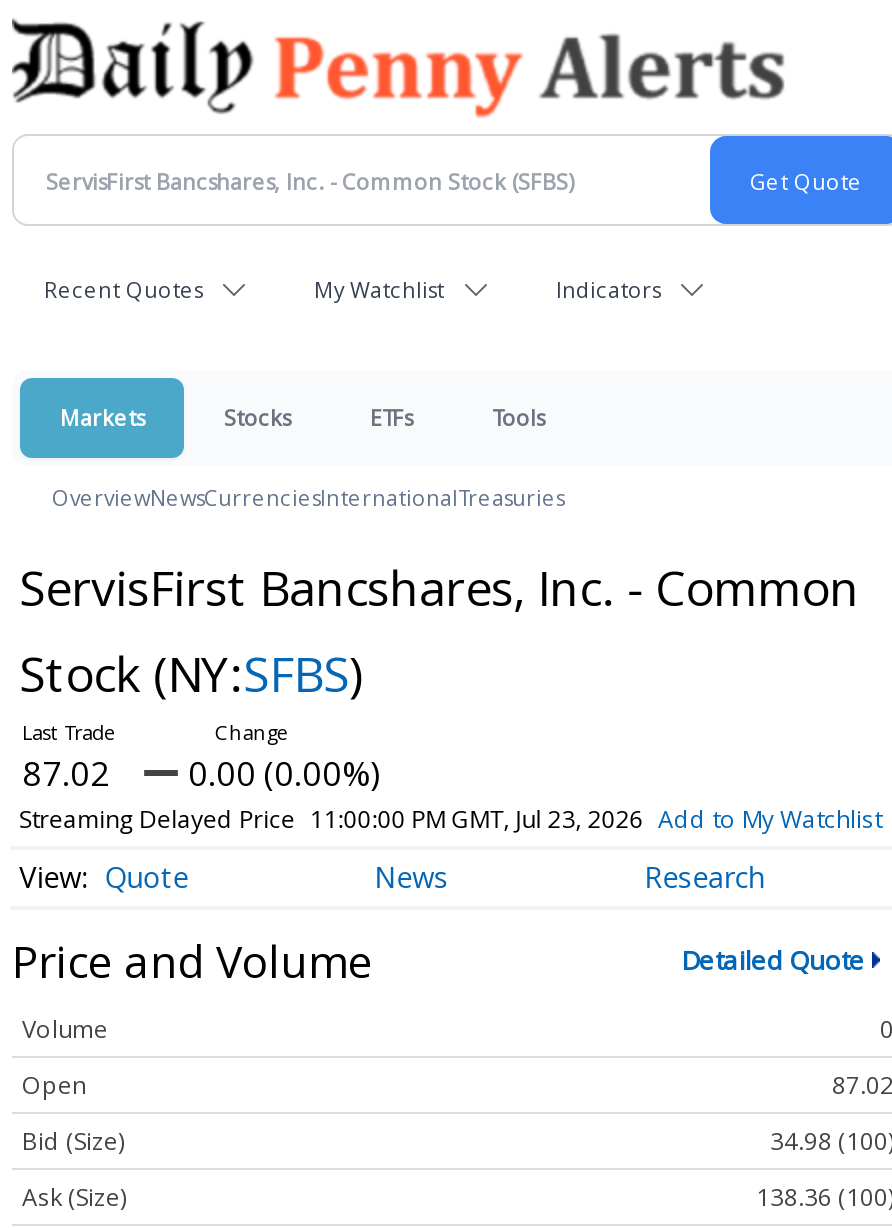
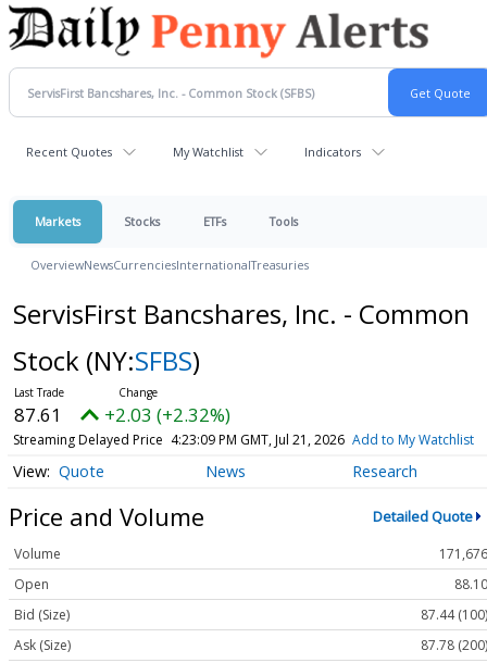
- 87.02
+ 87.61

- 0.00 (0.00%)
+ +2.03 (+2.32%)

- Streaming Delayed Price 11:00:00 PM GMT, Jul 23, 2026 Add to My Watchlist
+ Streaming Delayed Price 4:23:09 PM GMT, Jul 21, 2026 Add to My Watchlist

- 0
+ 171,676

- 87.02
+ 88.10

- 34.98 (100)
+ 87.44 (100)

- 138.36 (100)
+ 87.78 (200)
